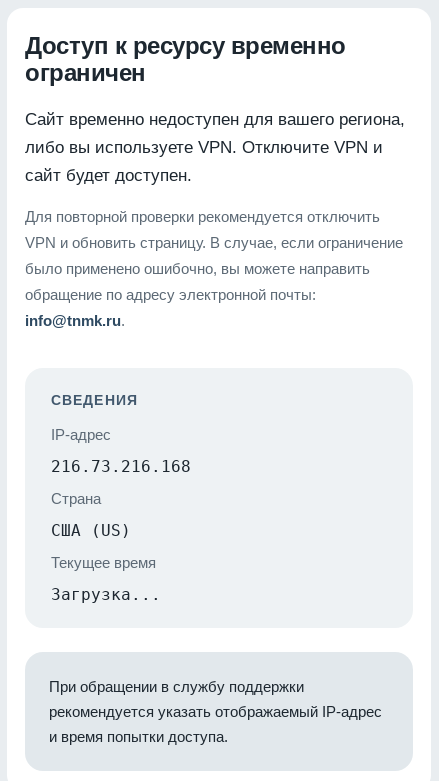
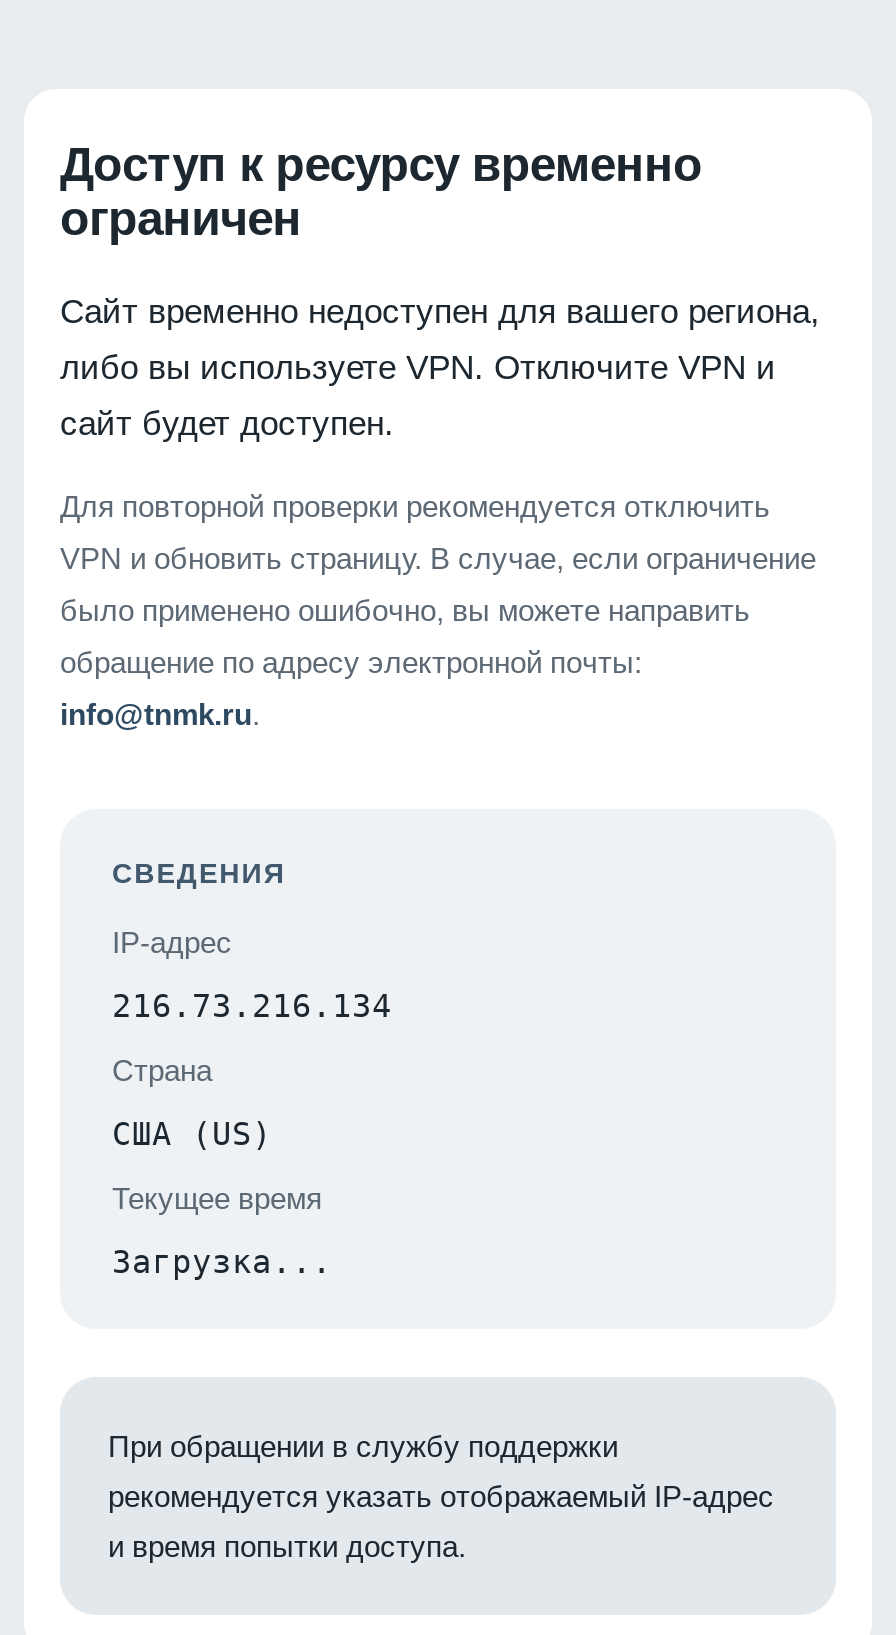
- 216.73.216.168
+ 216.73.216.134
